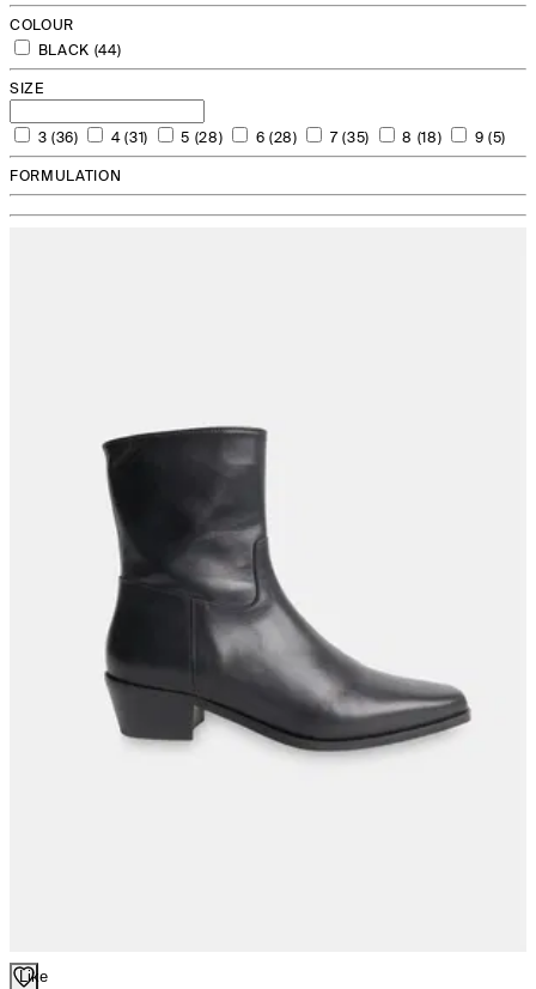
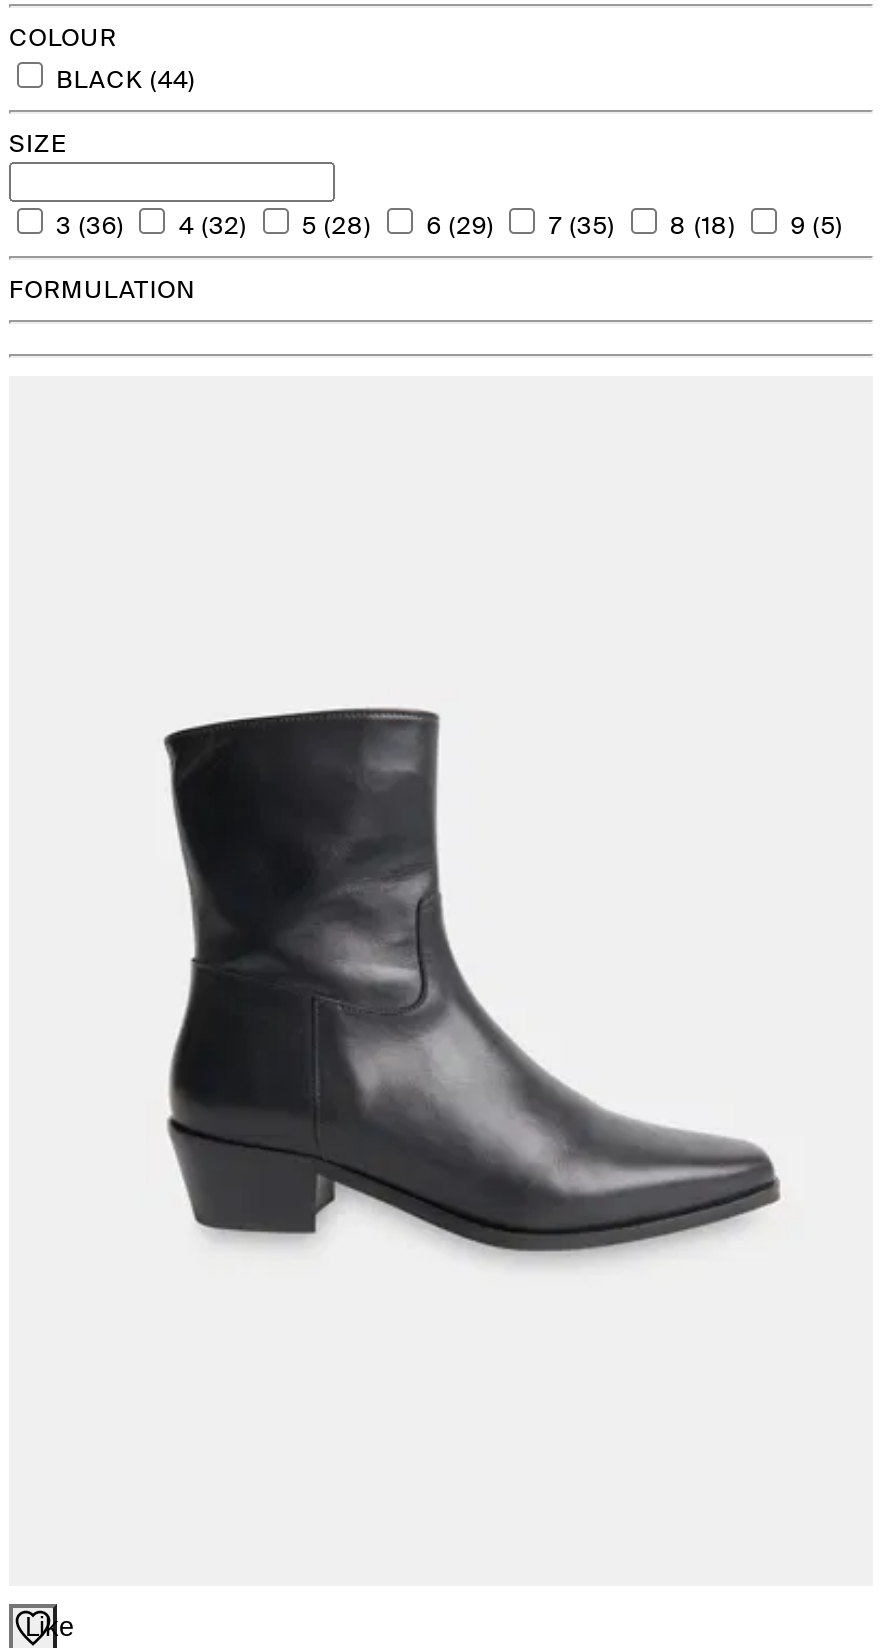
- 4 (31)
+ 4 (32)

- 6 (28)
+ 6 (29)
